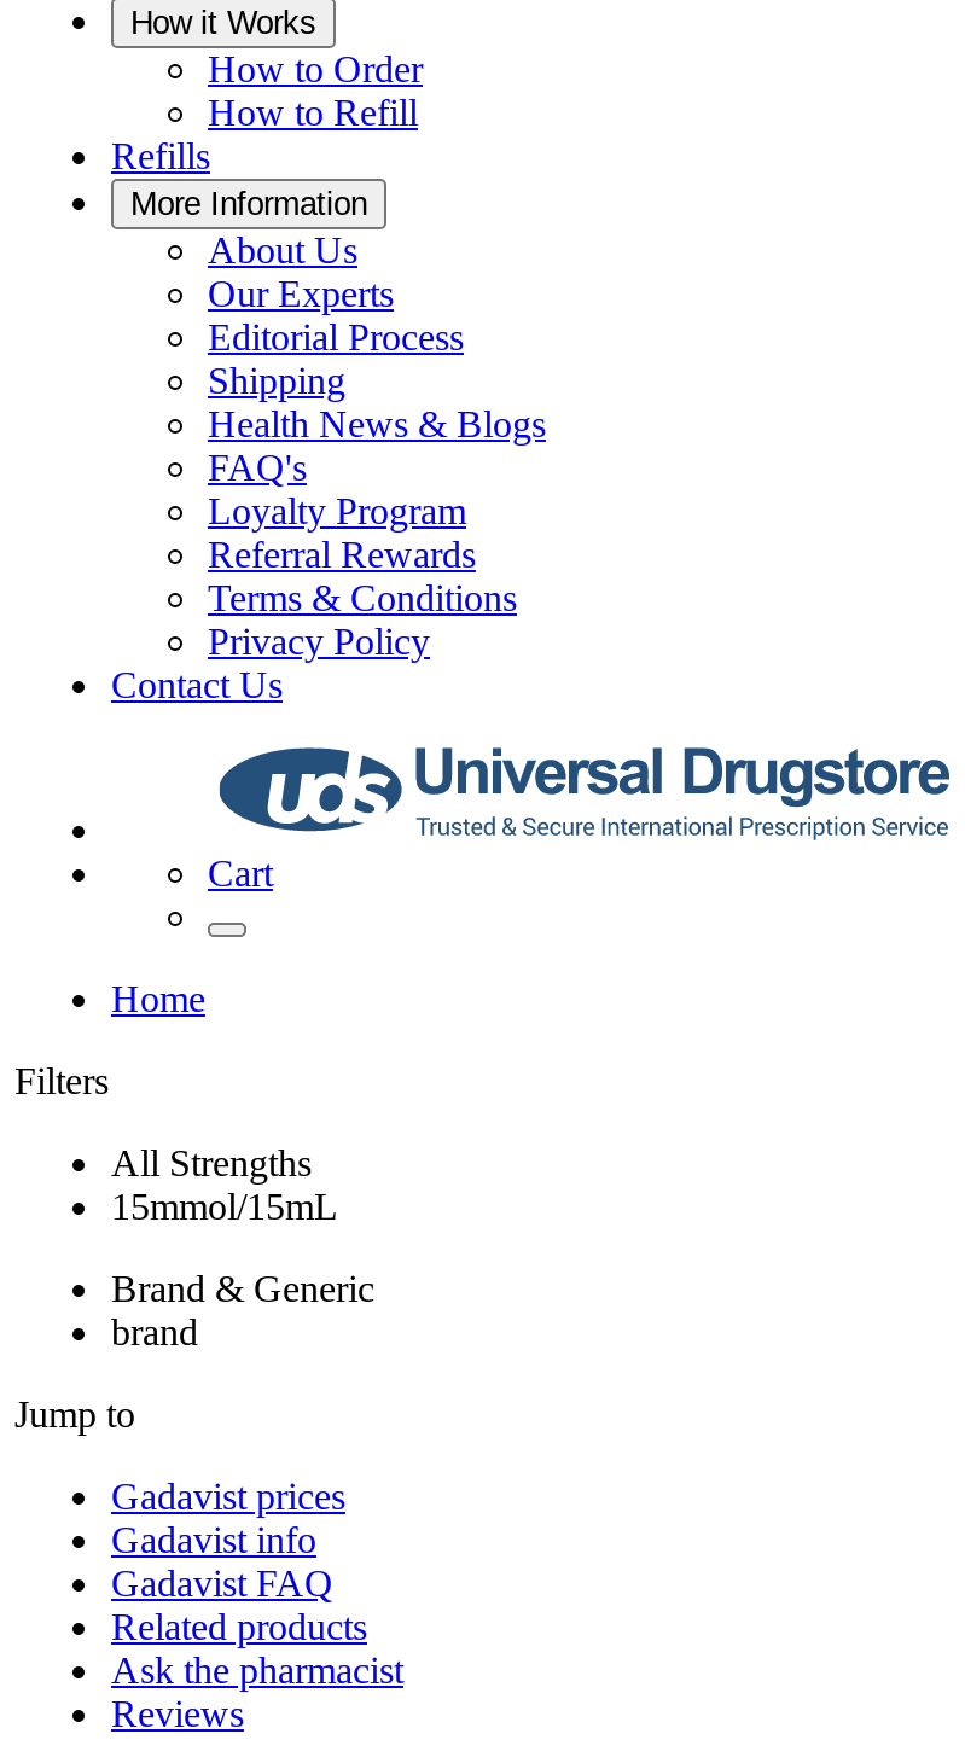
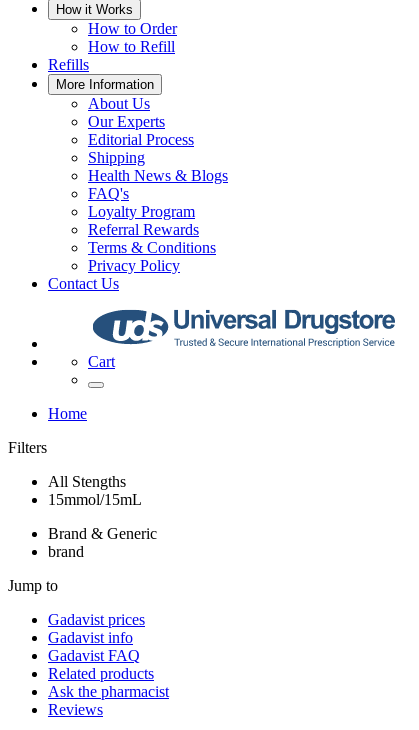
- All Strengths
+ All Stengths
